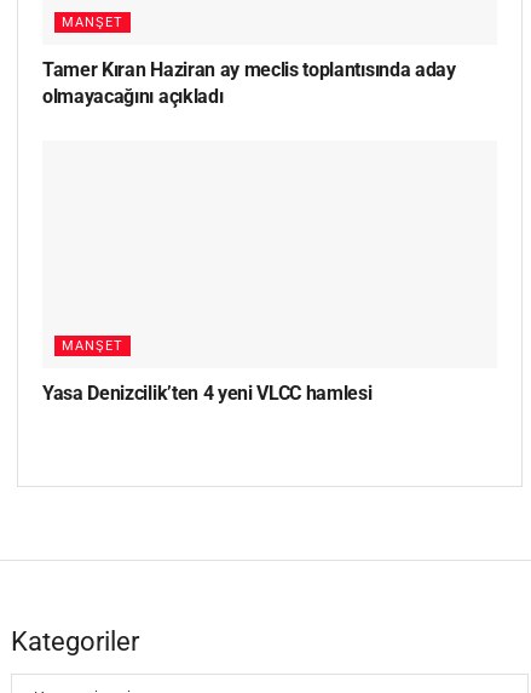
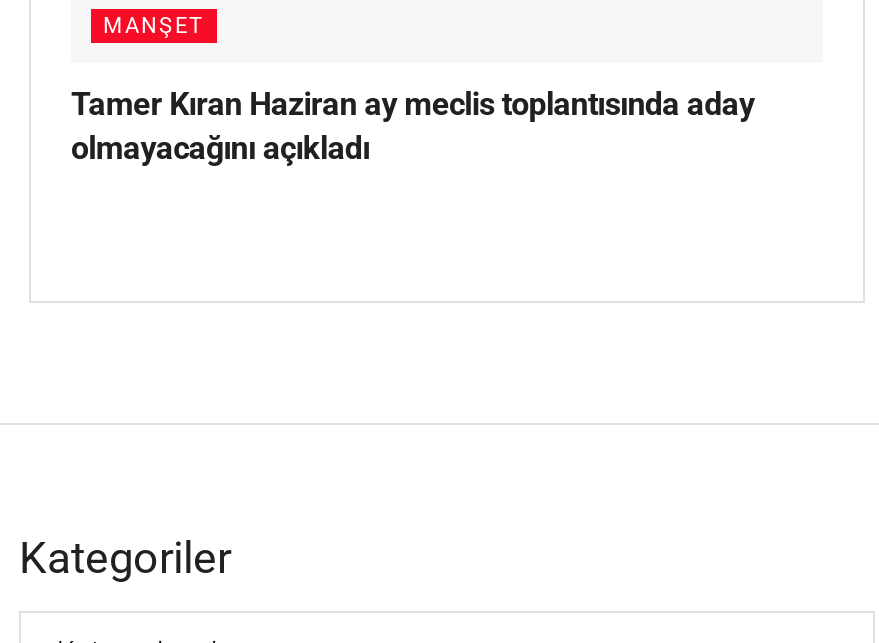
- MANŞET
- Yasa Denizcilik’ten 4 yeni VLCC hamlesi
